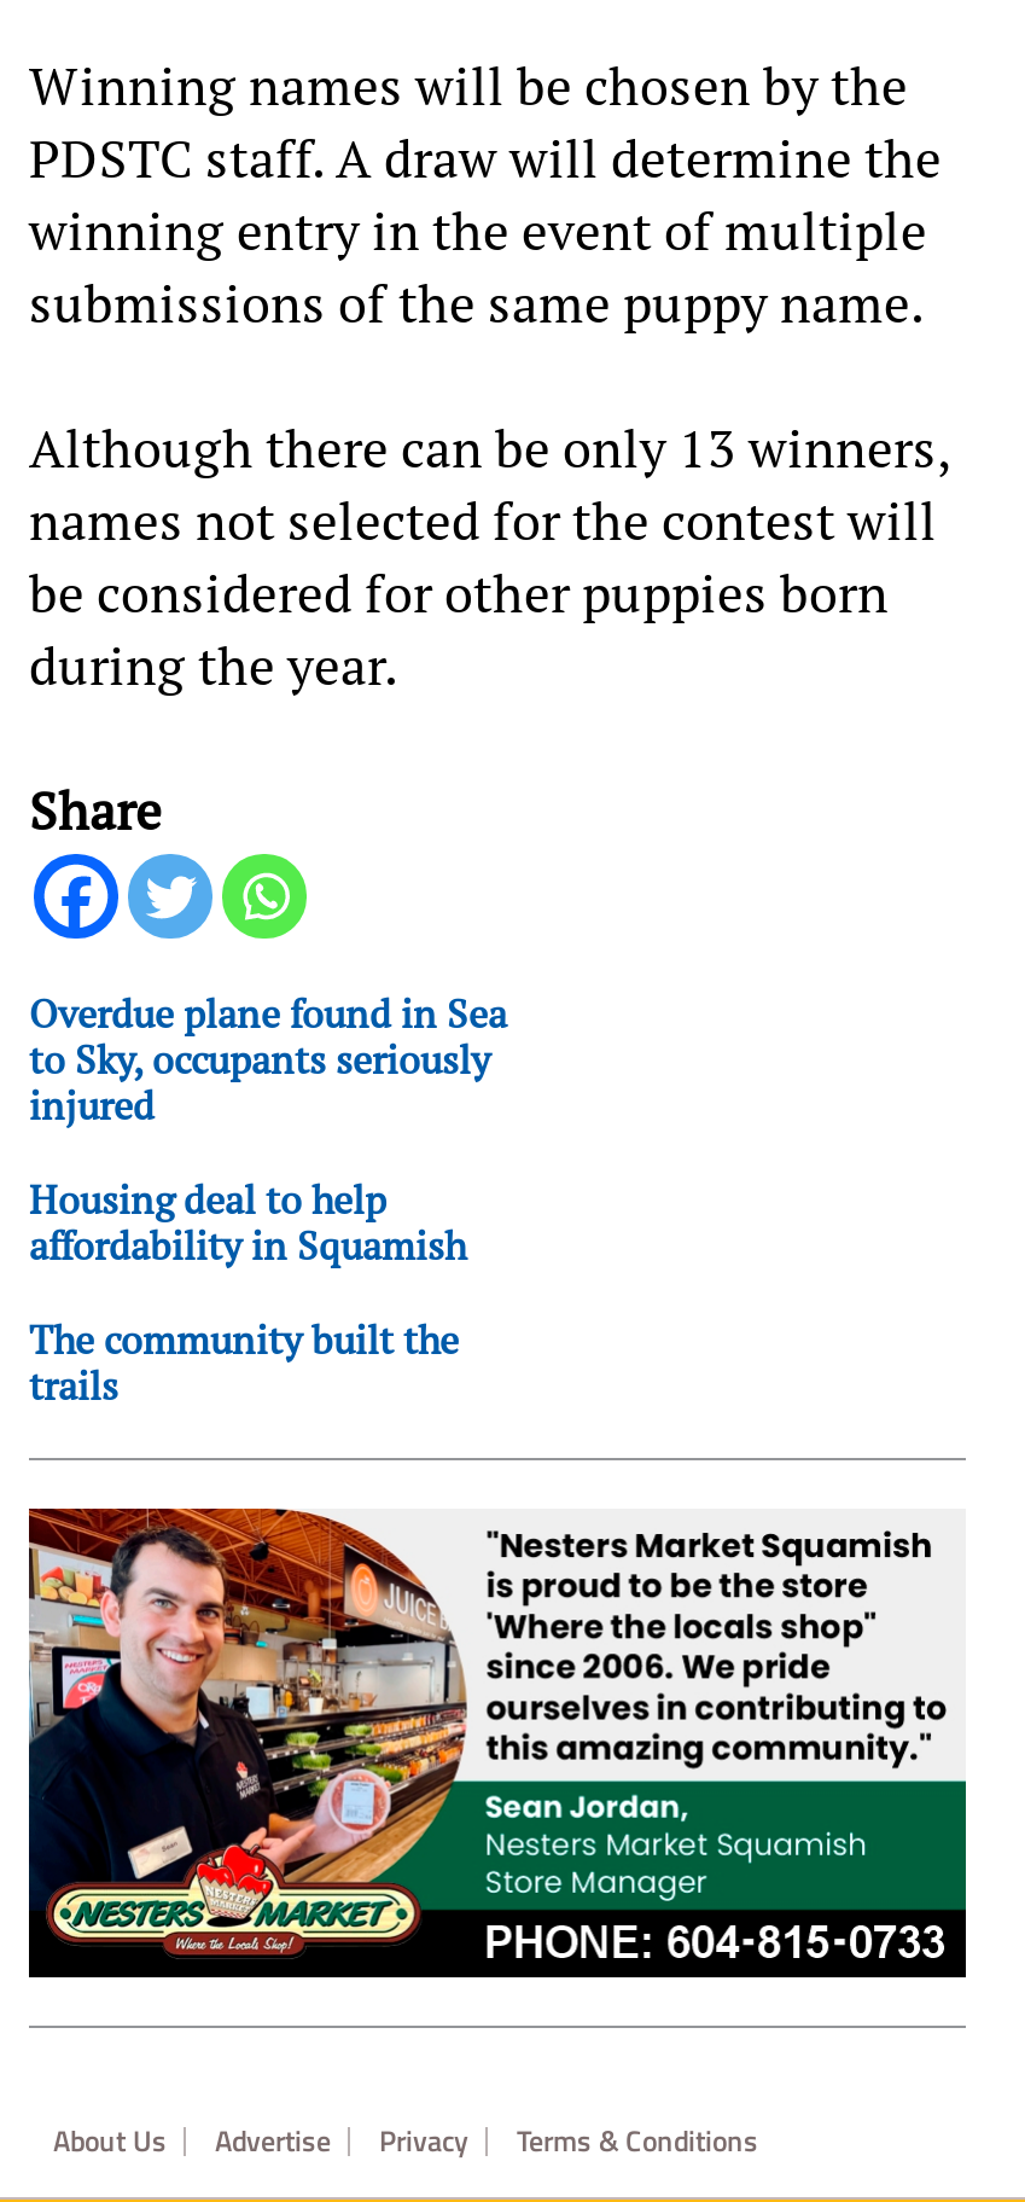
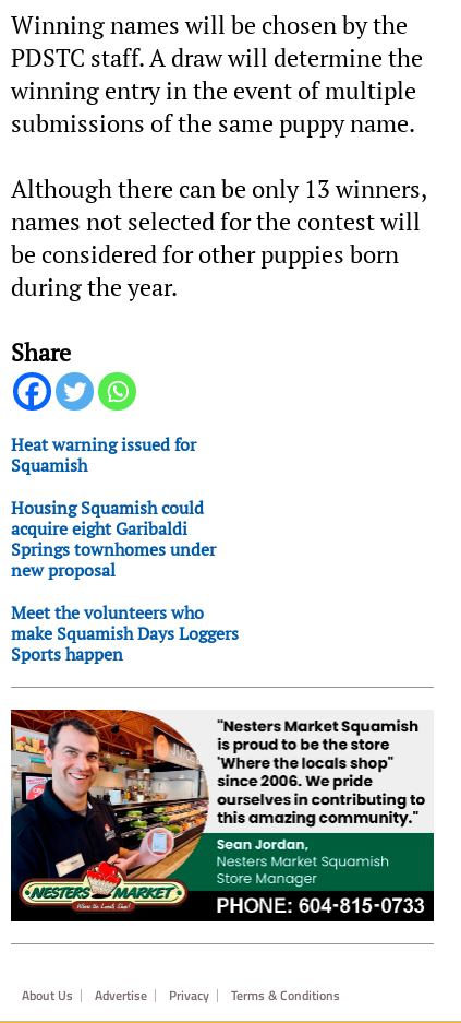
- Overdue plane found in Sea
- to Sky, occupants seriously
- injured
+ Heat warning issued for
+ Squamish

- Housing deal to help
- affordability in Squamish
+ Housing Squamish could
+ acquire eight Garibaldi
+ Springs townhomes under
+ new proposal

- The community built the
- trails
+ Meet the volunteers who
+ make Squamish Days Loggers
+ Sports happen
